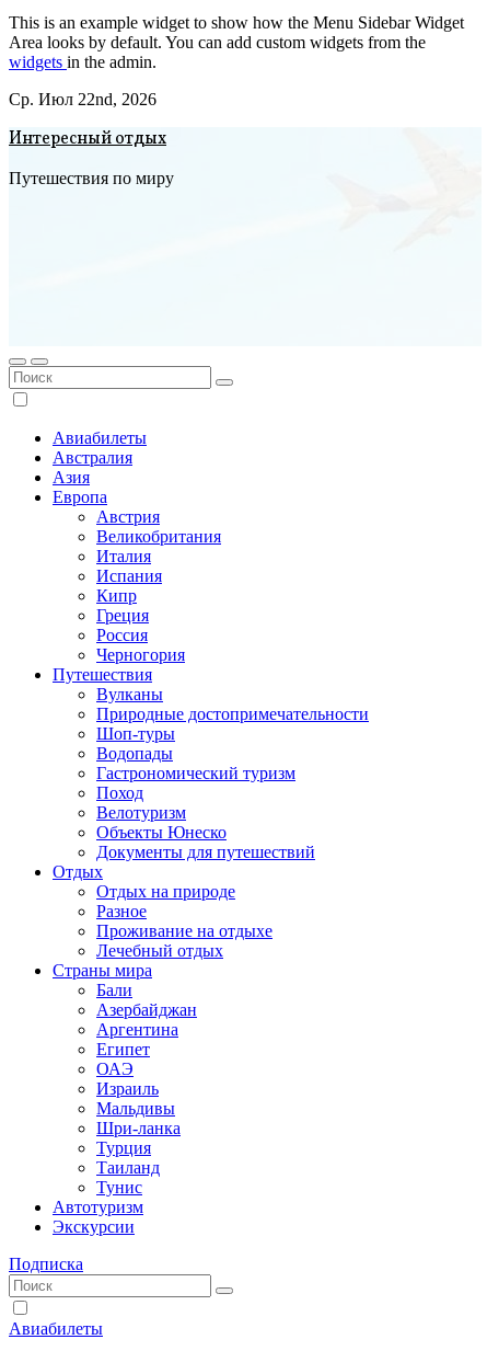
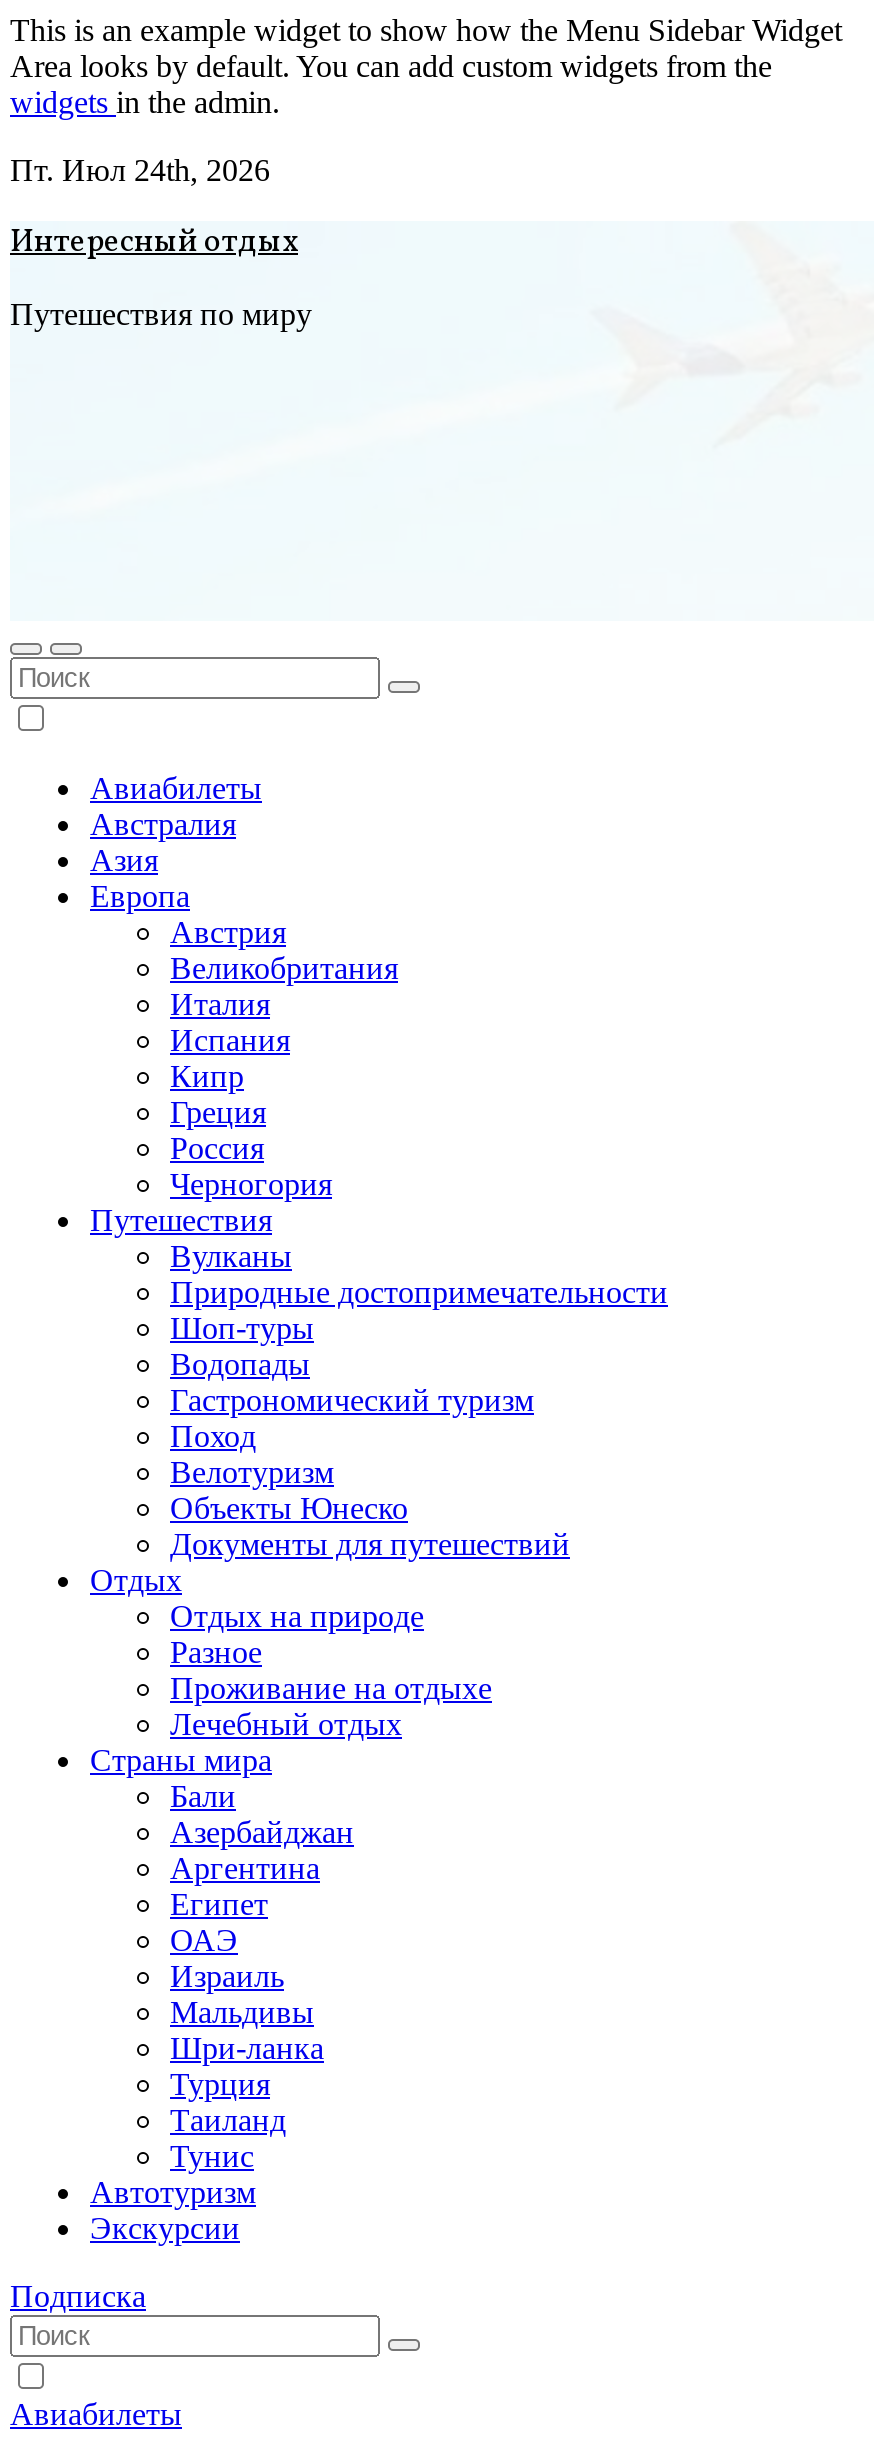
- Ср. Июл 22nd, 2026
+ Пт. Июл 24th, 2026
